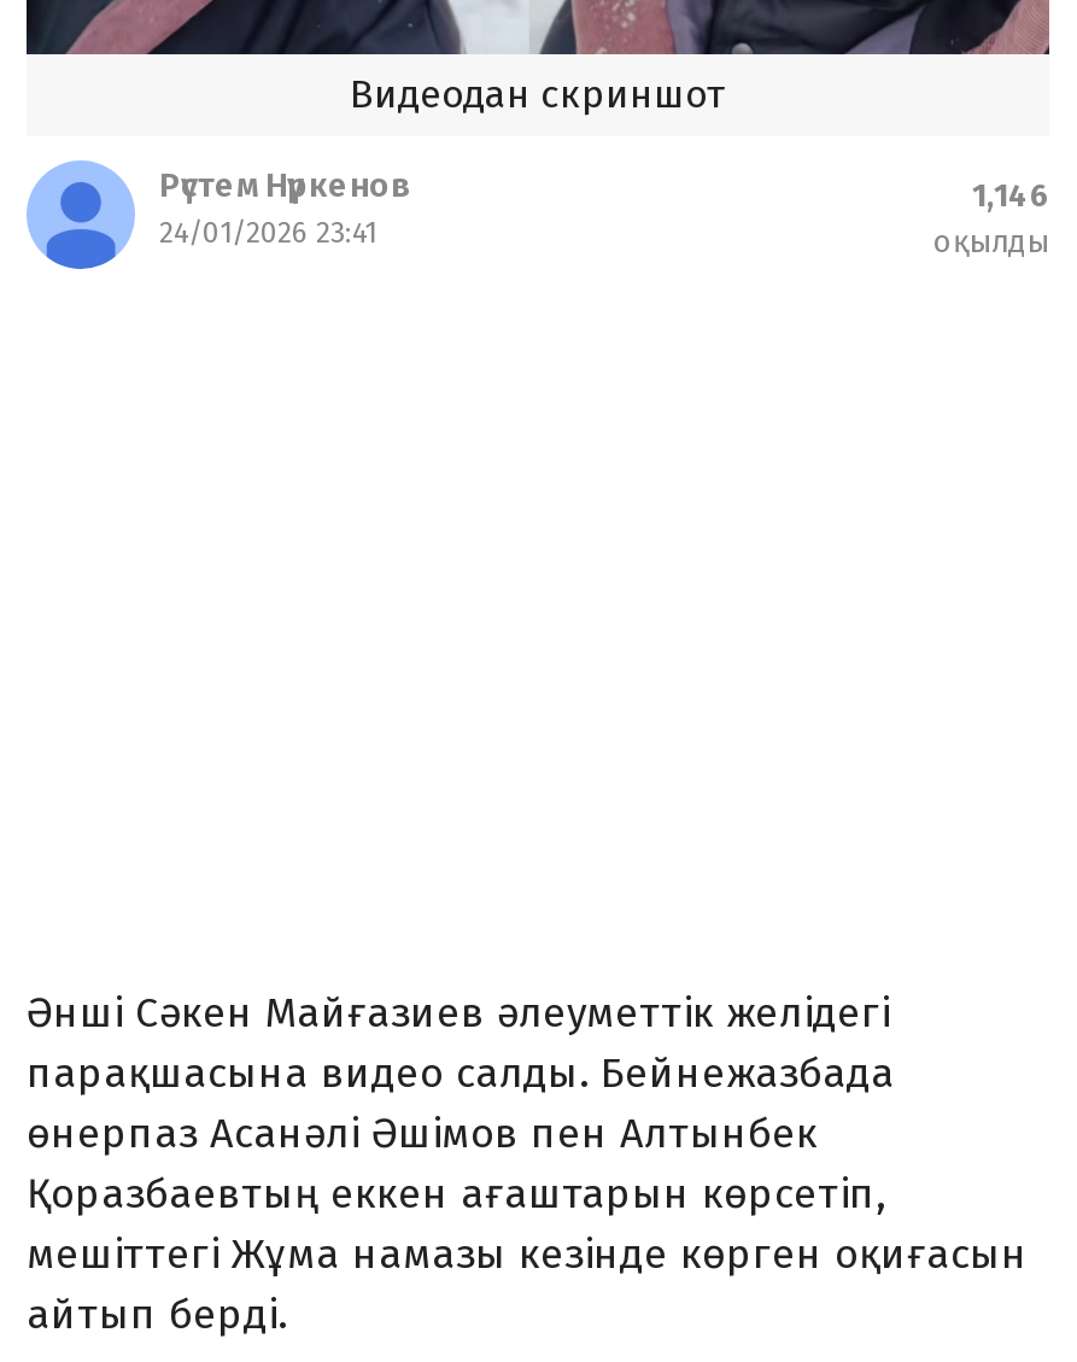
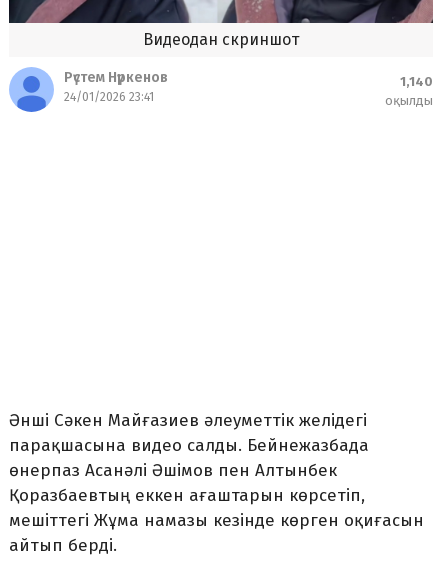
- 1,146
+ 1,140
